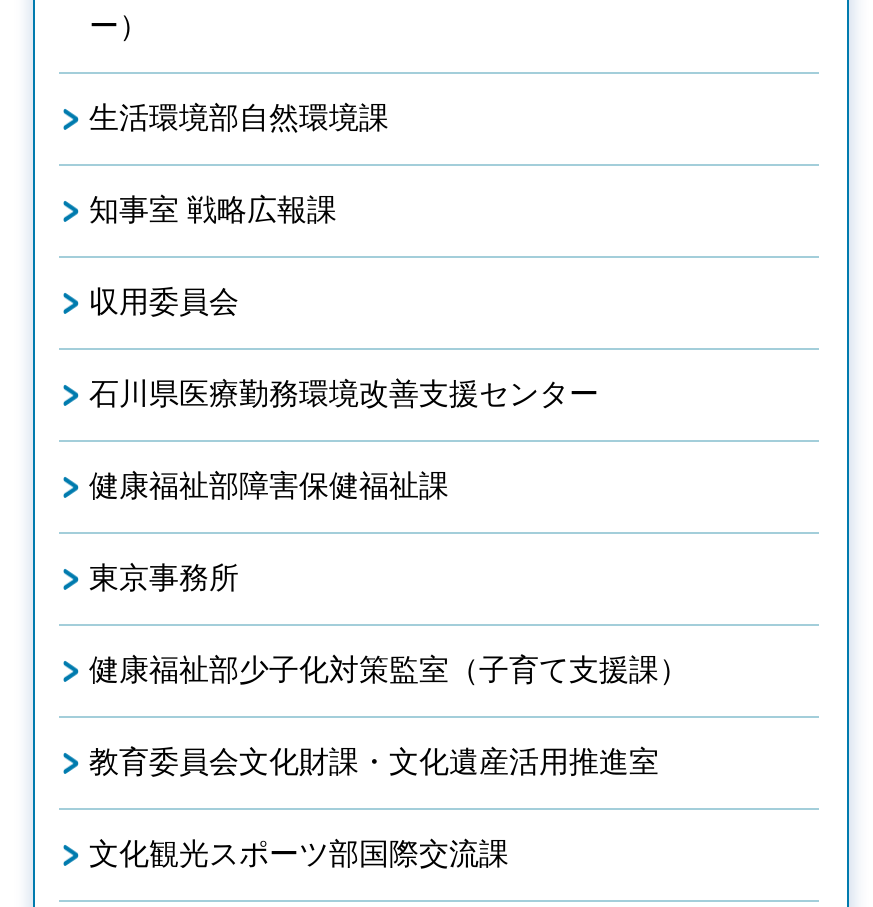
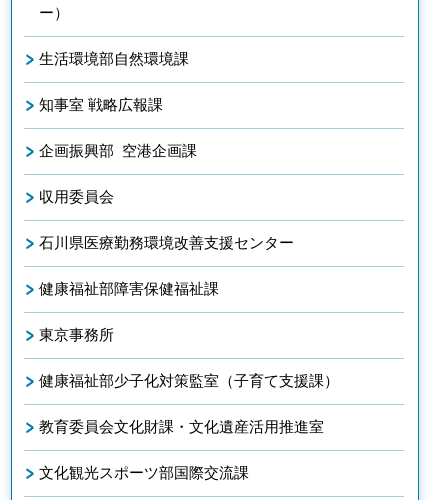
+ 企画振興部 空港企画課
